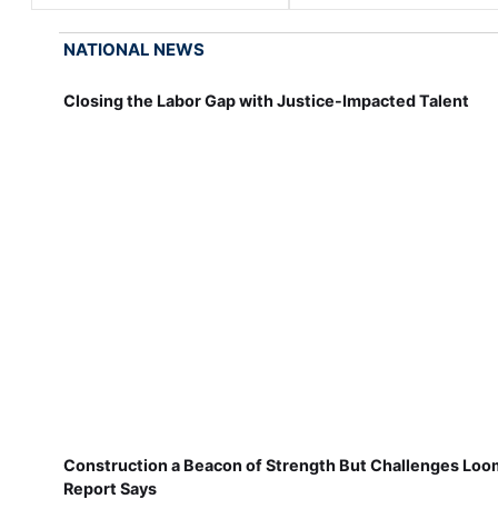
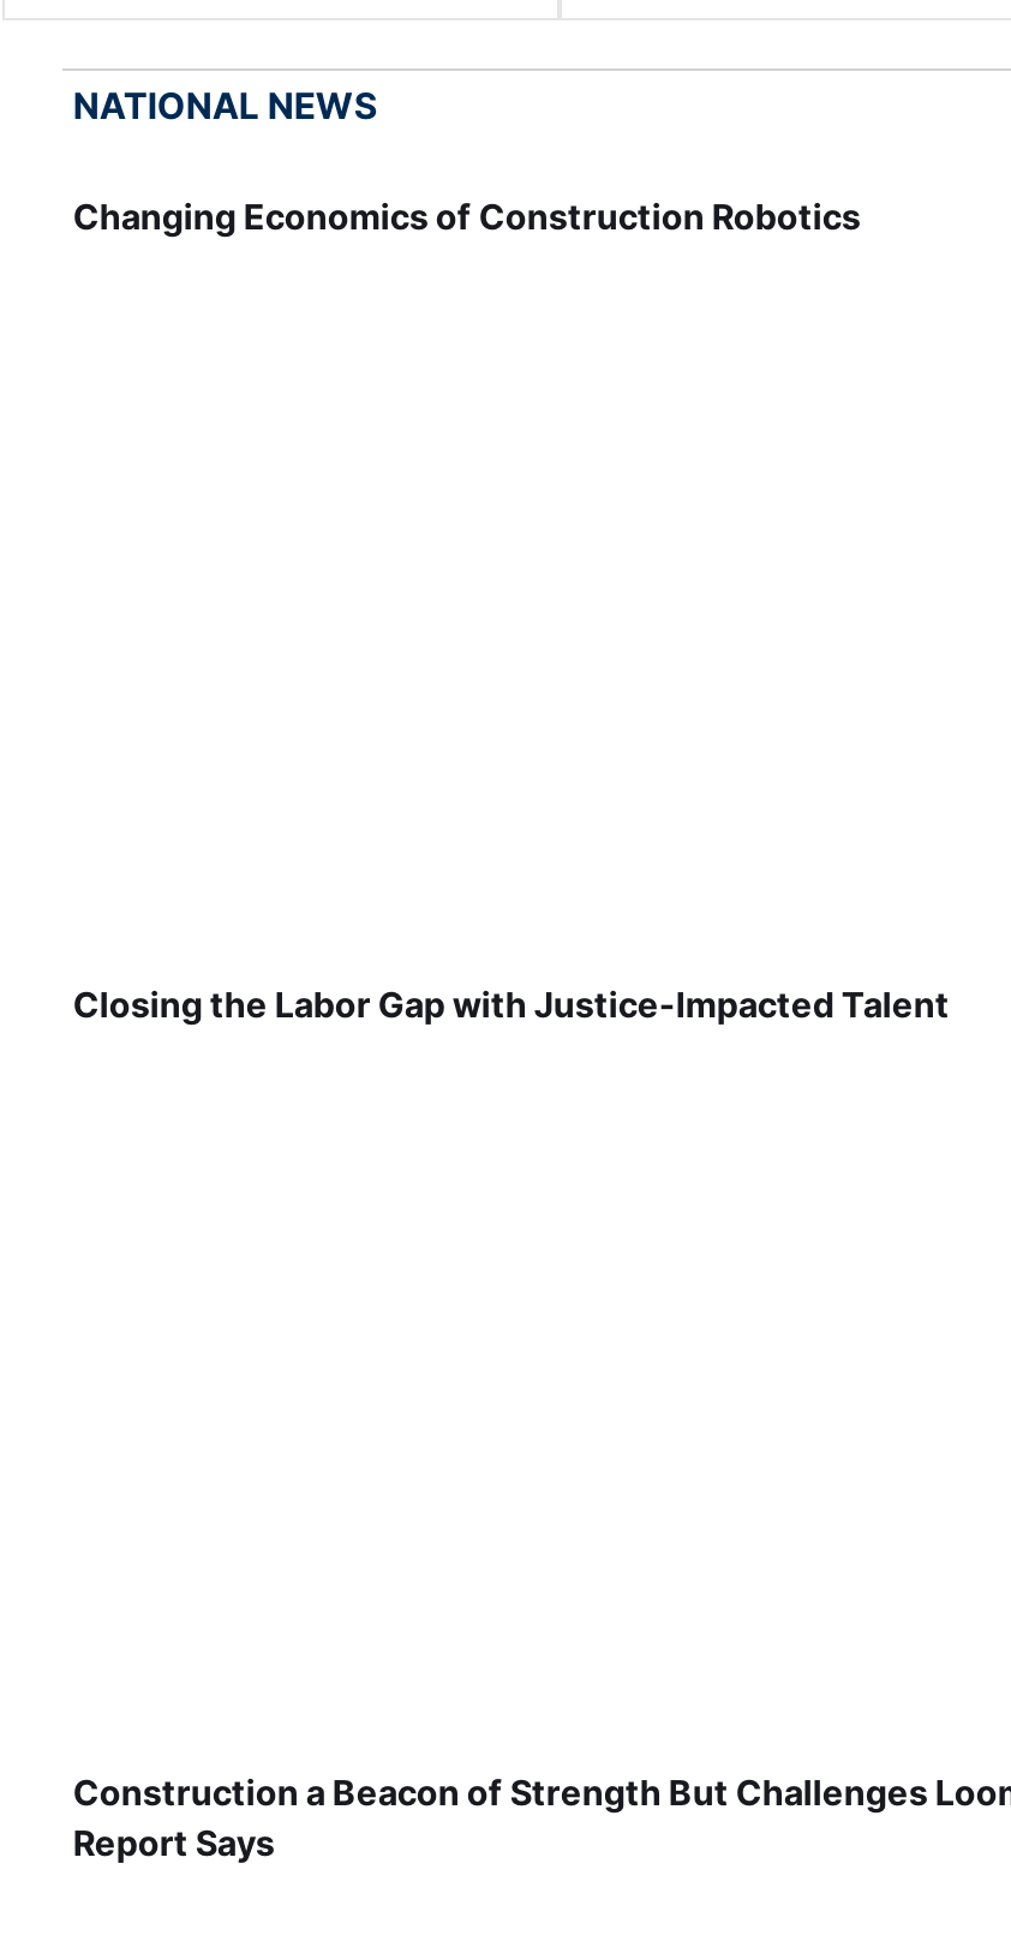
+ Changing Economics of Construction Robotics
